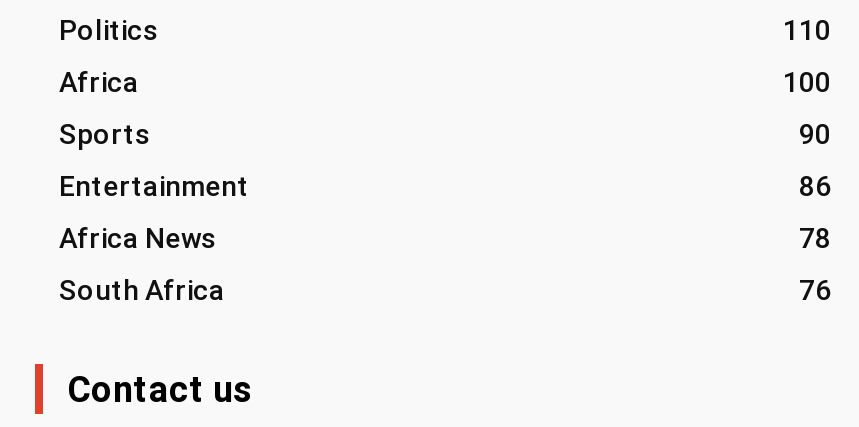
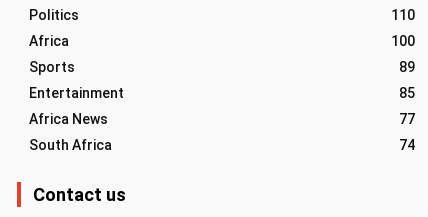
- 90
+ 89

- 86
+ 85

- 78
+ 77

- 76
+ 74
